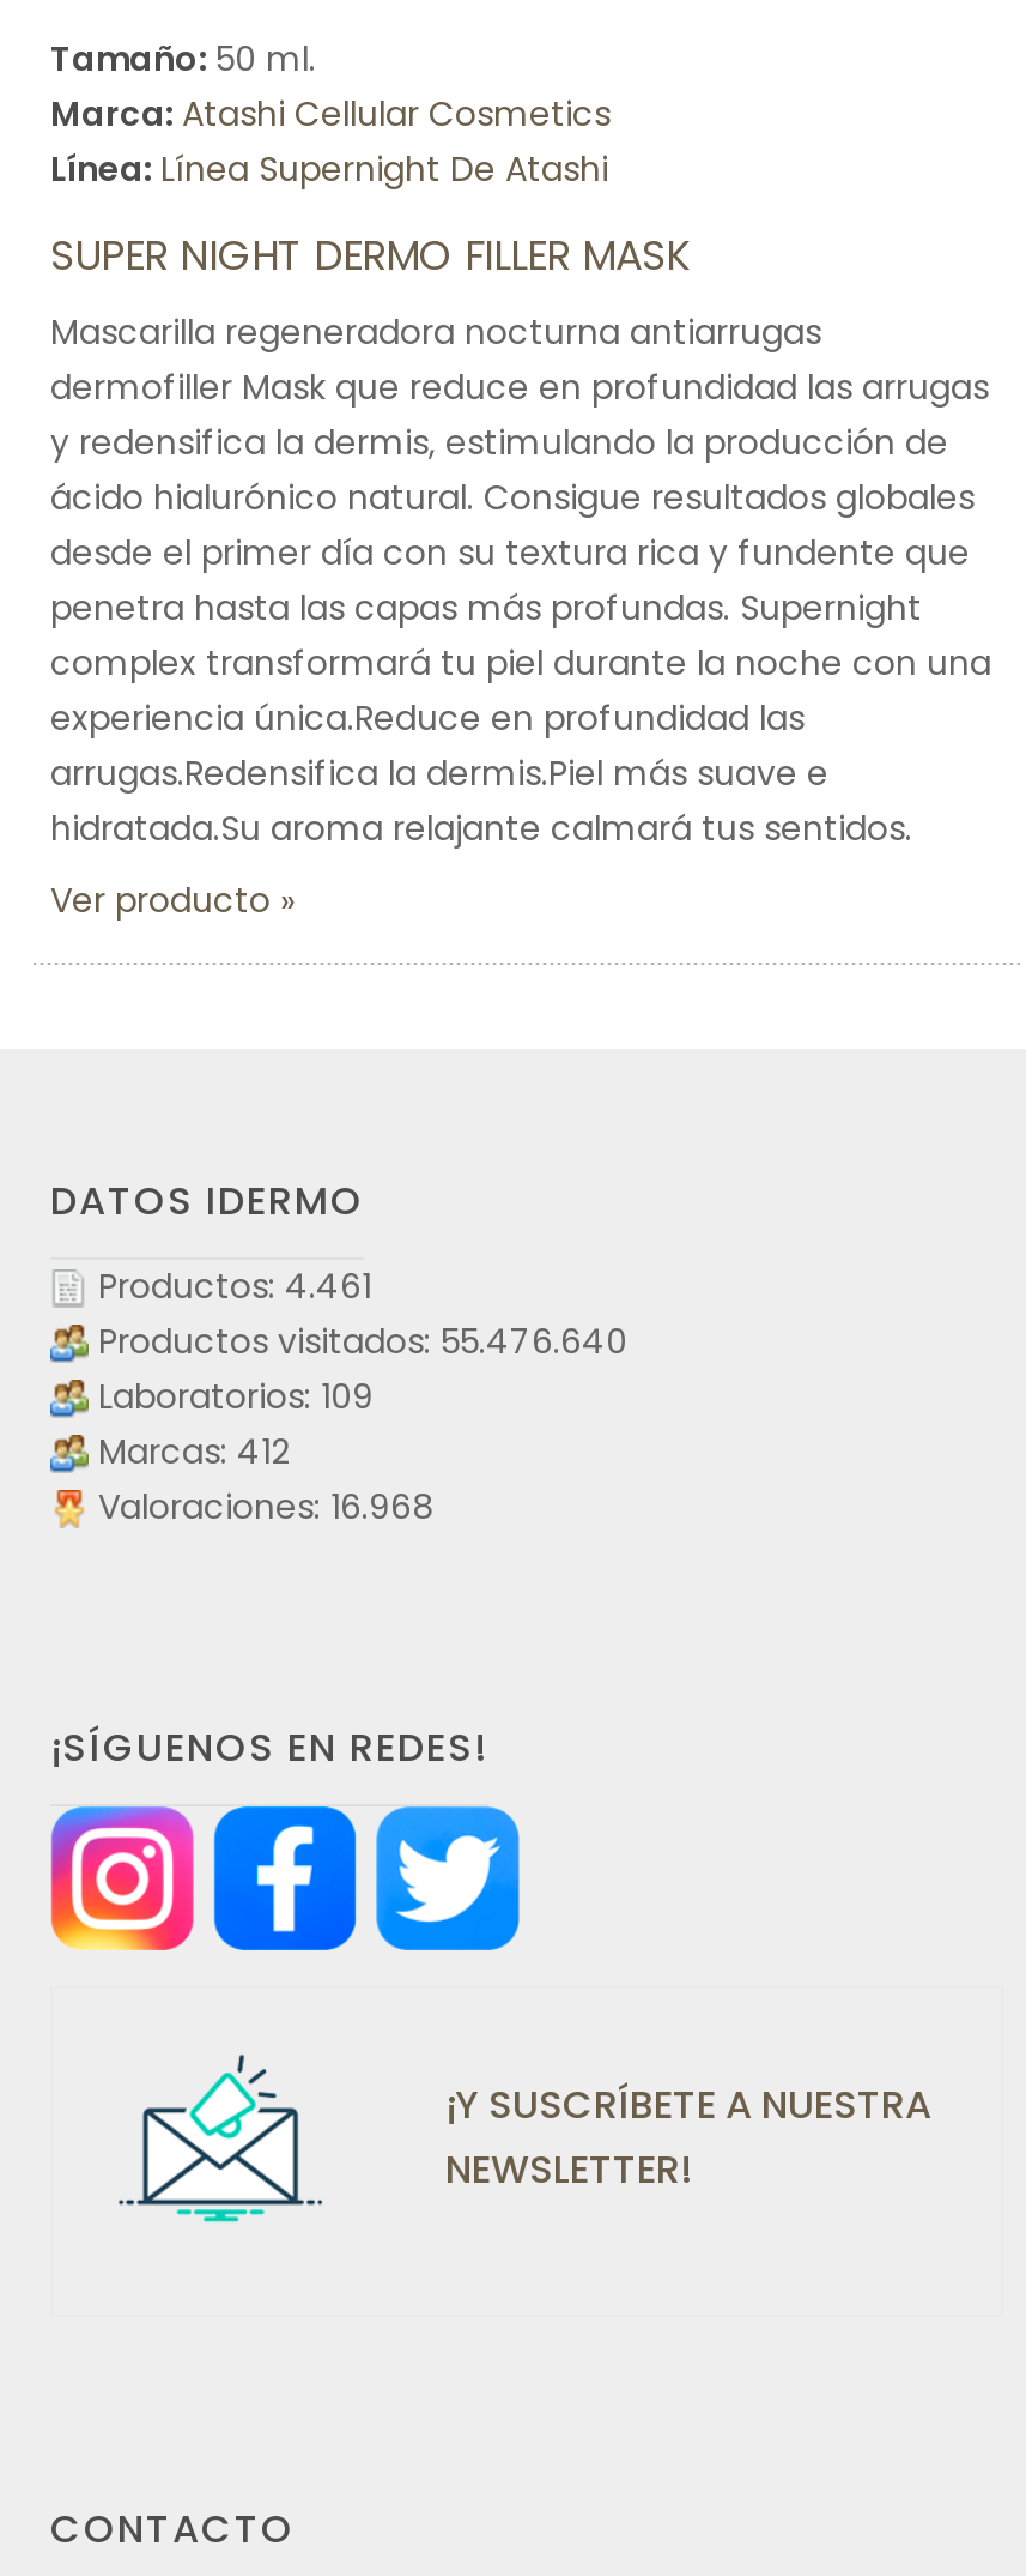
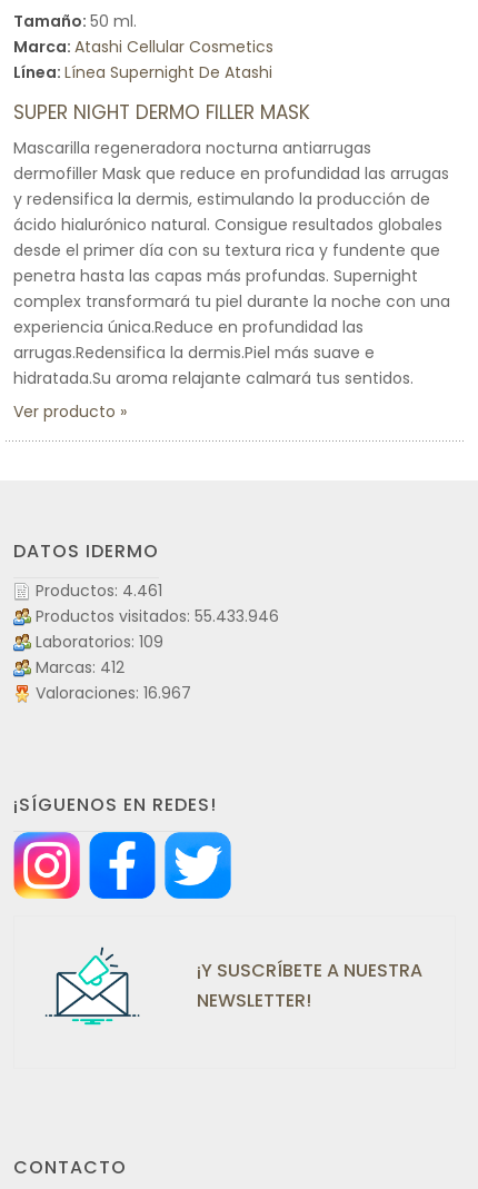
- Productos visitados: 55.476.640
+ Productos visitados: 55.433.946

- Valoraciones: 16.968
+ Valoraciones: 16.967
